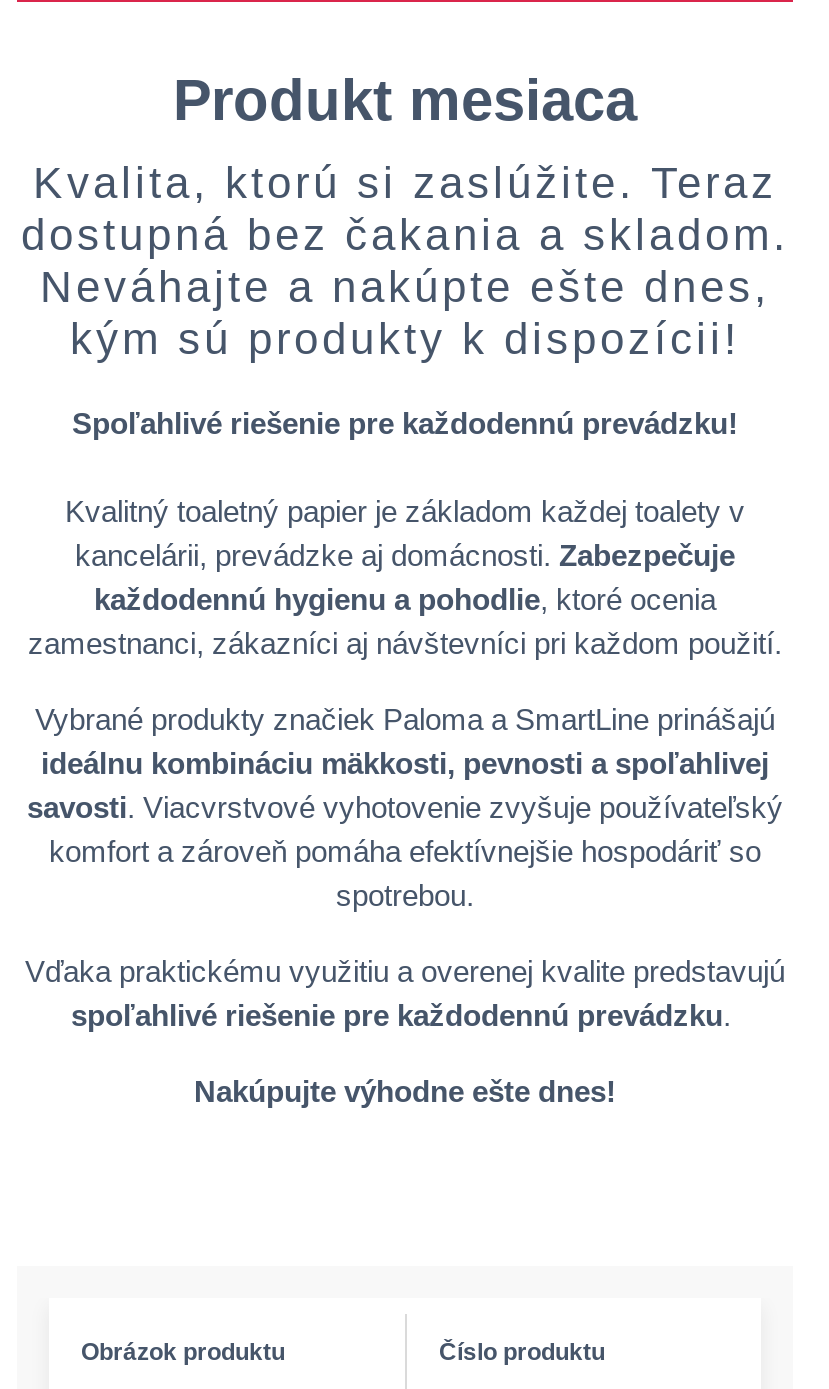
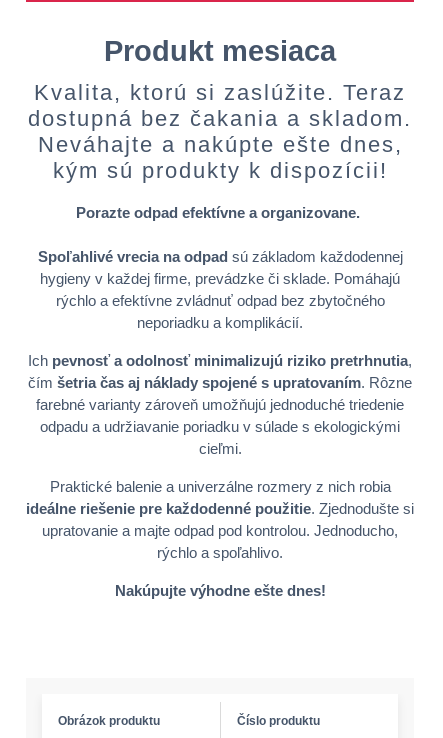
- Spoľahlivé riešenie pre každodennú prevádzku!
+ Porazte odpad efektívne a organizovane.

- Kvalitný toaletný papier je základom každej toalety v
- kancelárii, prevádzke aj domácnosti. Zabezpečuje
- každodennú hygienu a pohodlie, ktoré ocenia
- zamestnanci, zákazníci aj návštevníci pri každom použití.
+ Spoľahlivé vrecia na odpad sú základom každodennej
+ hygieny v každej firme, prevádzke či sklade. Pomáhajú
+ rýchlo a efektívne zvládnuť odpad bez zbytočného
+ neporiadku a komplikácií.

- Vybrané produkty značiek Paloma a SmartLine prinášajú
- ideálnu kombináciu mäkkosti, pevnosti a spoľahlivej
- savosti. Viacvrstvové vyhotovenie zvyšuje používateľský
- komfort a zároveň pomáha efektívnejšie hospodáriť so
- spotrebou.
+ Ich pevnosť a odolnosť minimalizujú riziko pretrhnutia,
+ čím šetria čas aj náklady spojené s upratovaním. Rôzne
+ farebné varianty zároveň umožňujú jednoduché triedenie
+ odpadu a udržiavanie poriadku v súlade s ekologickými
+ cieľmi.

- Vďaka praktickému využitiu a overenej kvalite predstavujú
- spoľahlivé riešenie pre každodennú prevádzku.
+ Praktické balenie a univerzálne rozmery z nich robia
+ ideálne riešenie pre každodenné použitie. Zjednodušte si
+ upratovanie a majte odpad pod kontrolou. Jednoducho,
+ rýchlo a spoľahlivo.
